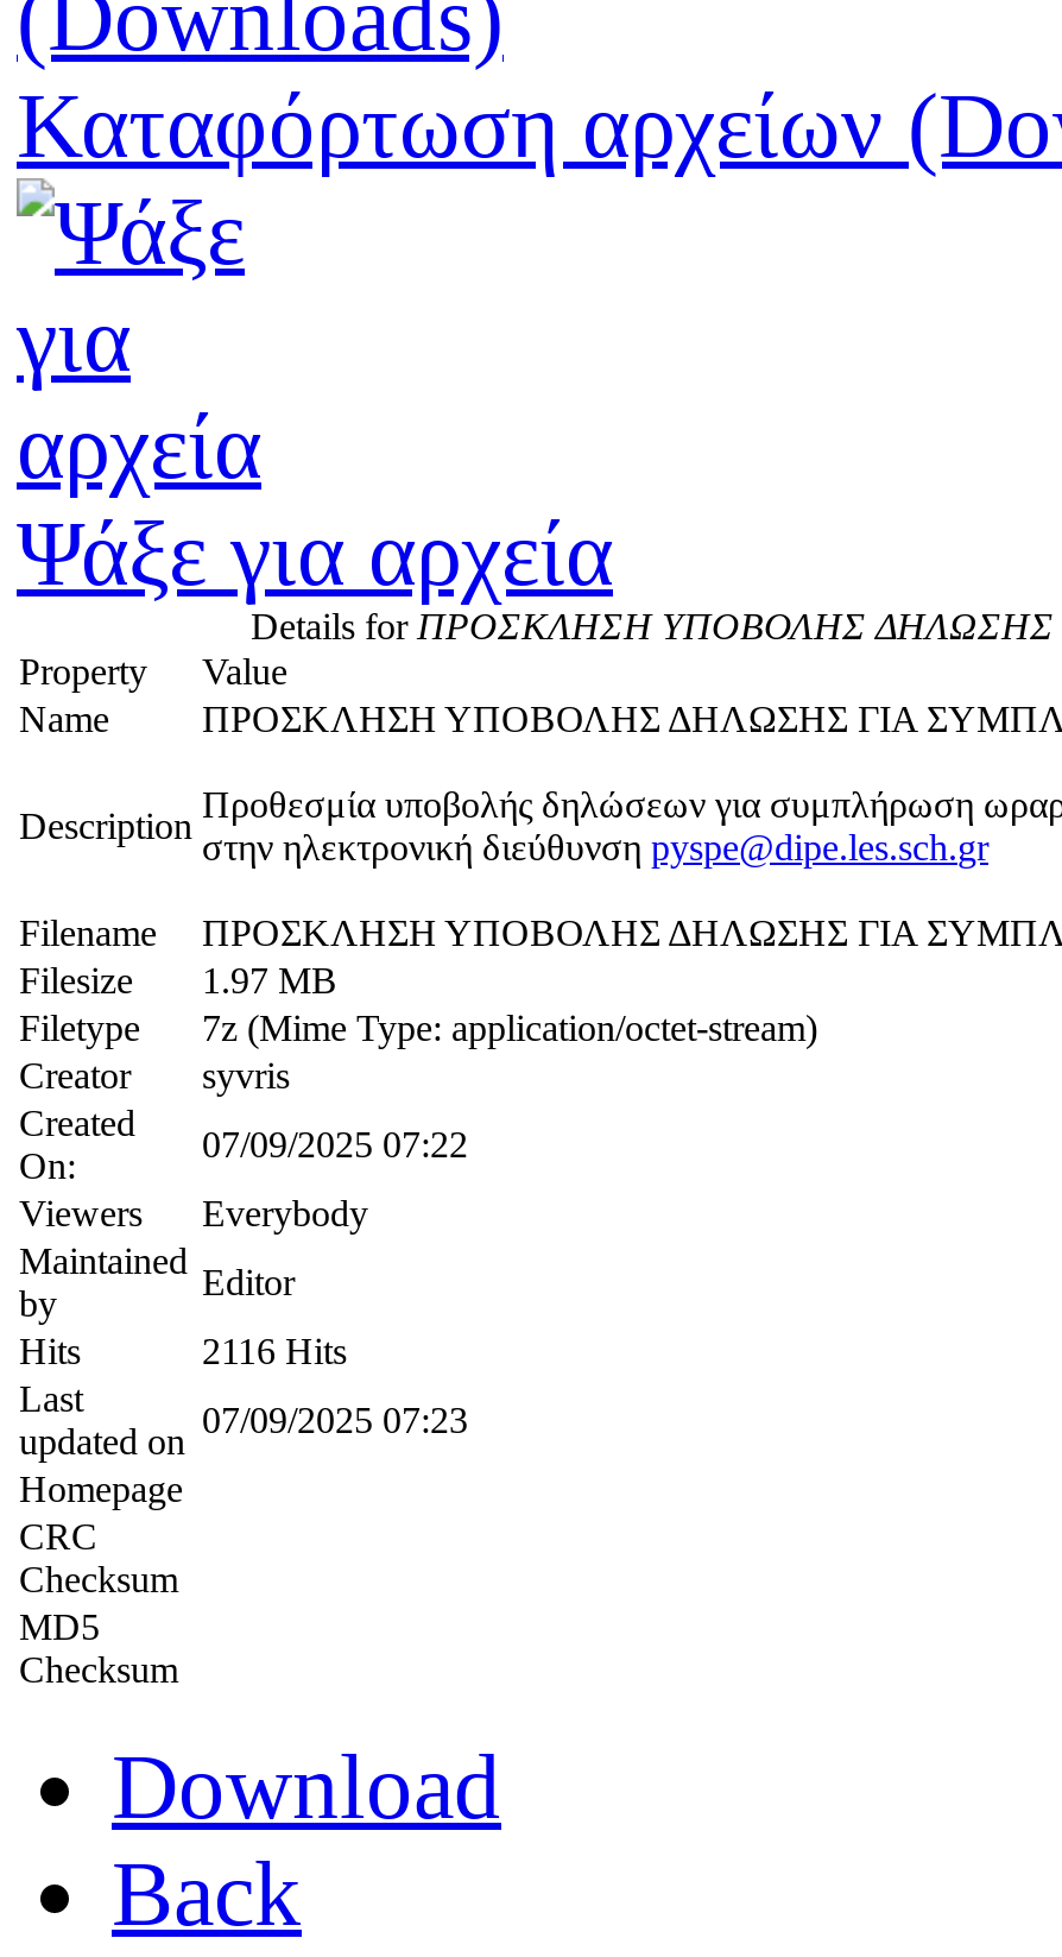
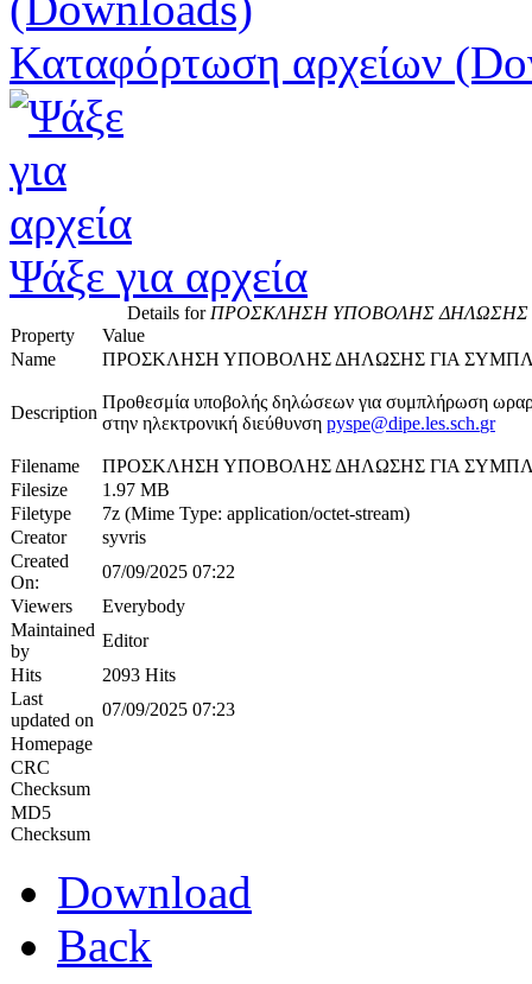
- 2116 Hits
+ 2093 Hits
